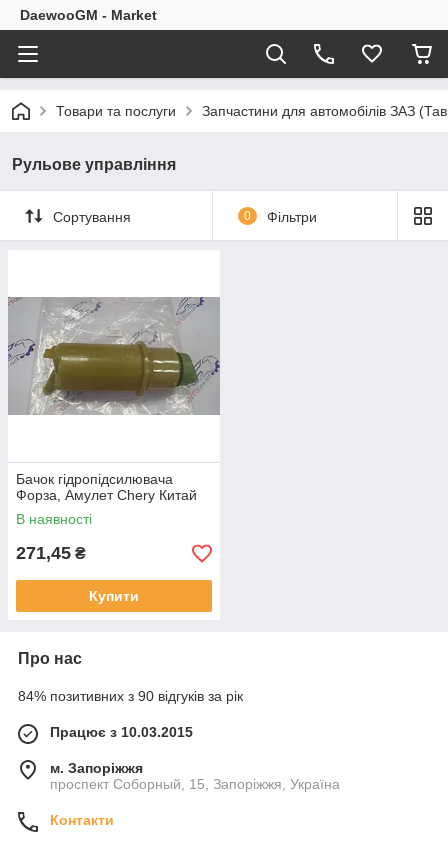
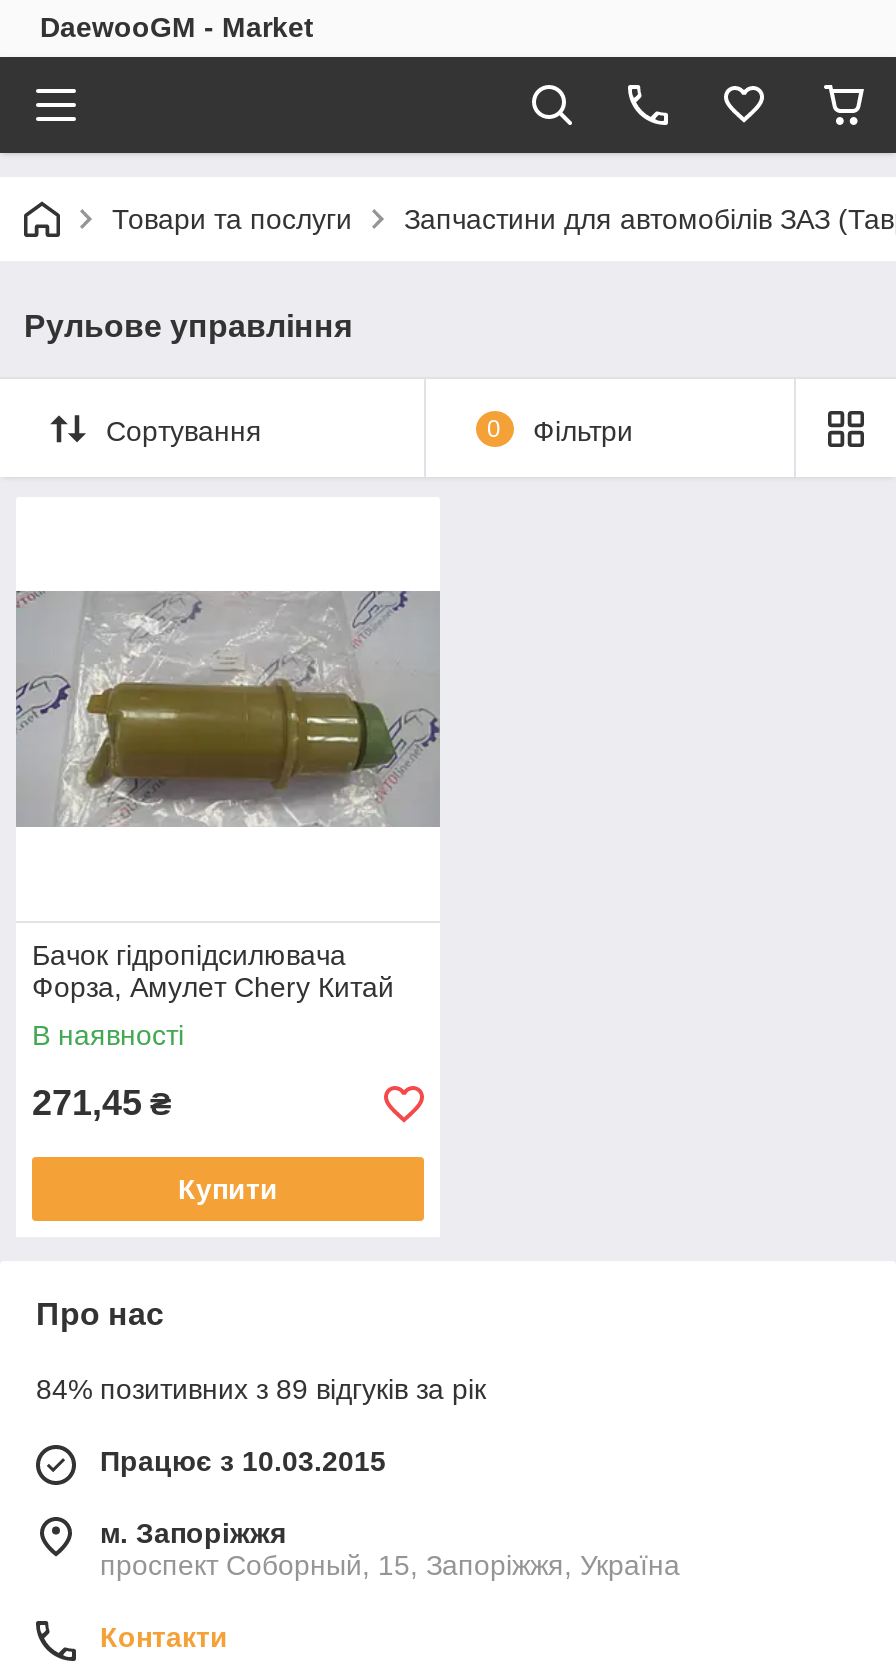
- 84% позитивних з 90 відгуків за рік
+ 84% позитивних з 89 відгуків за рік
